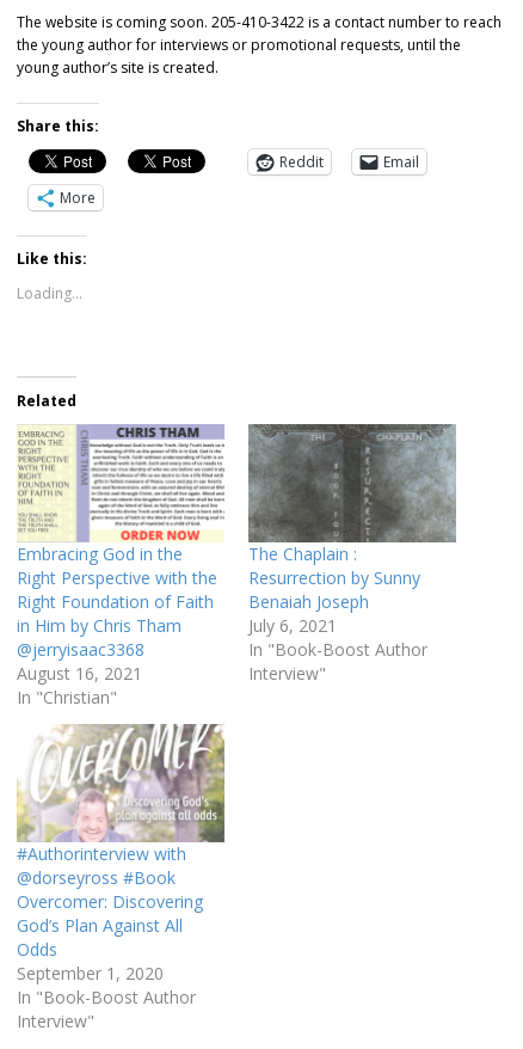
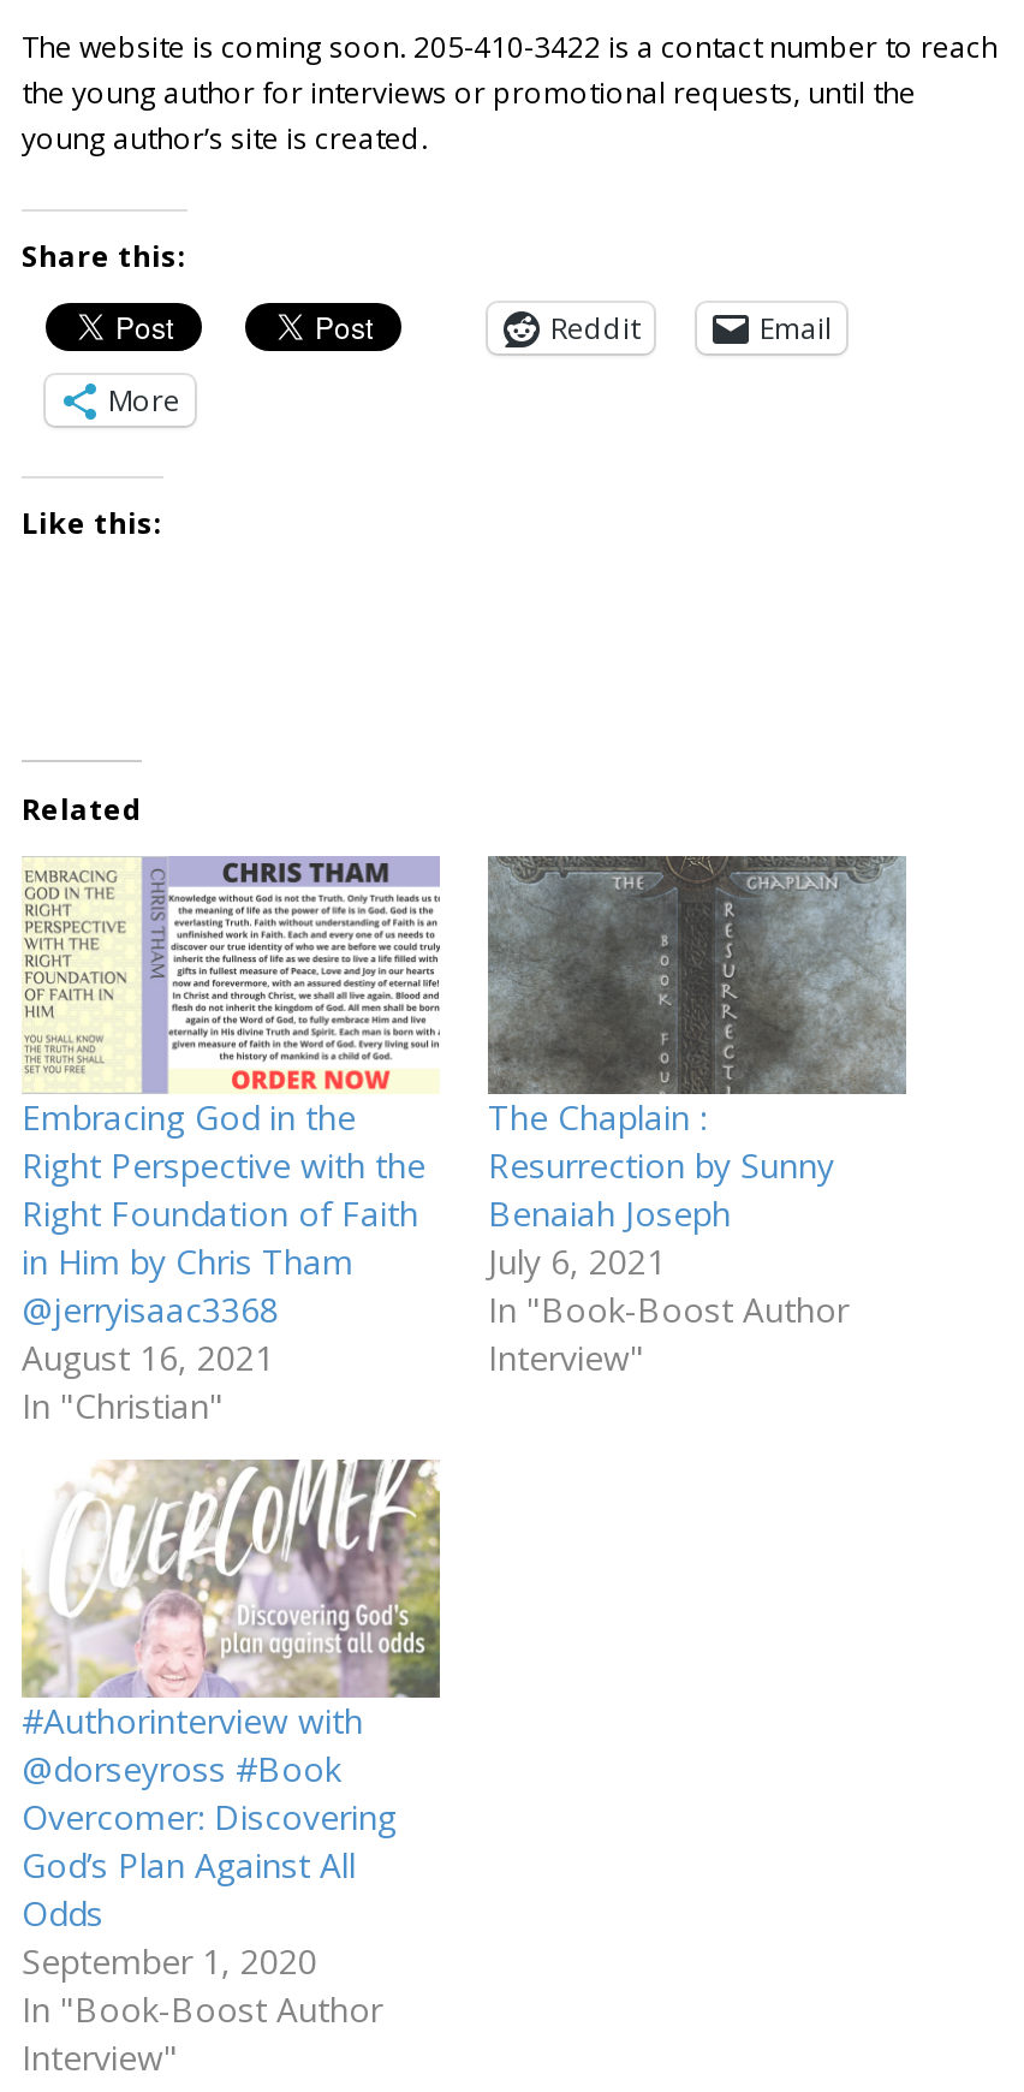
- Loading...
